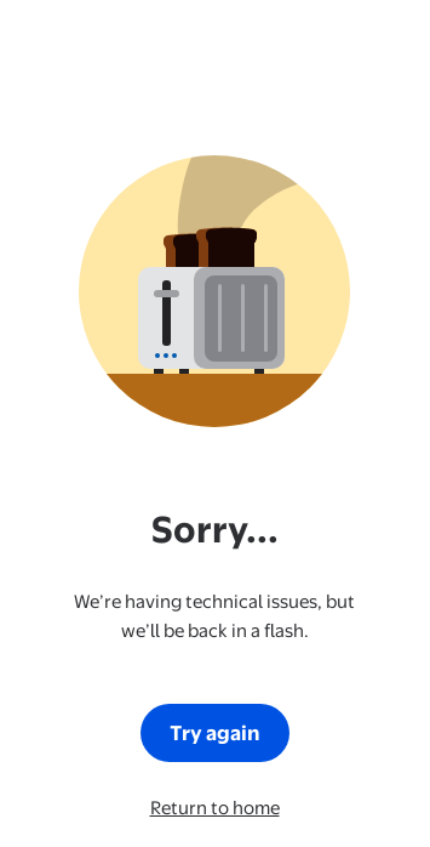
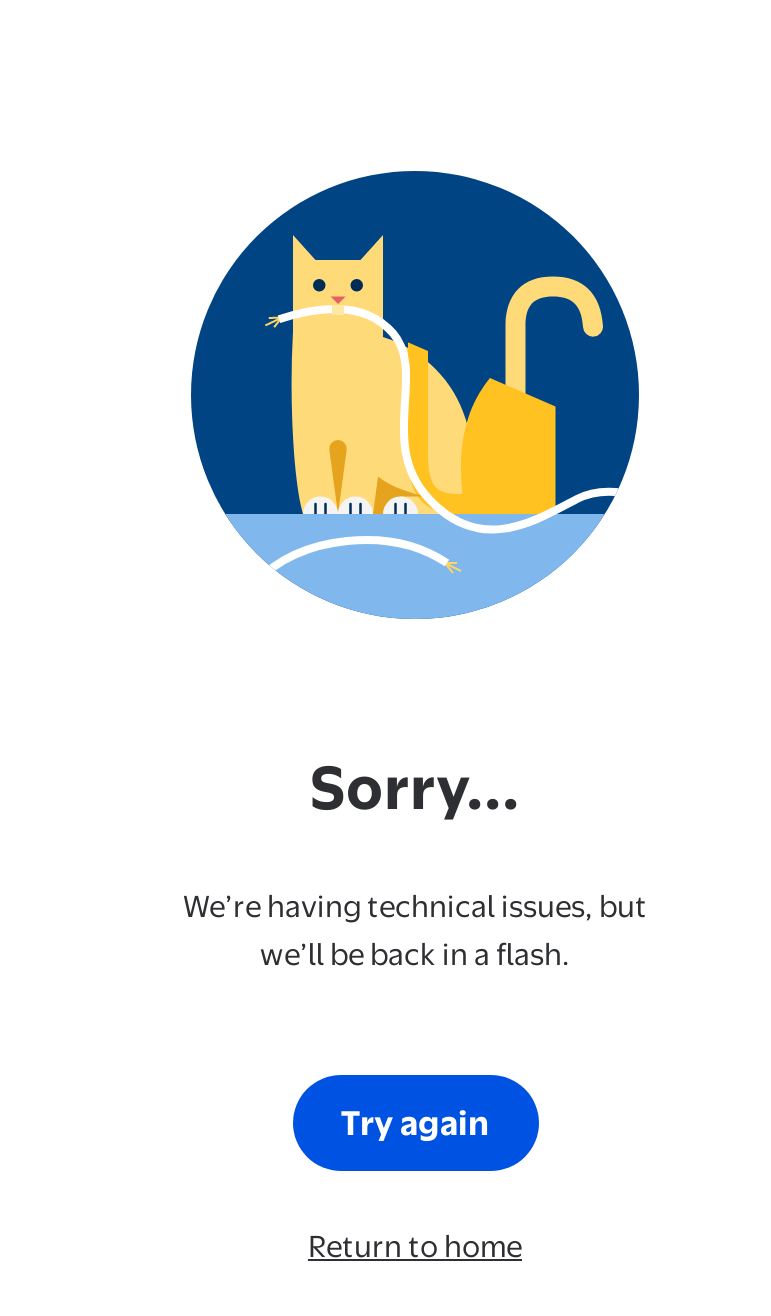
- [image]
+ [image]
